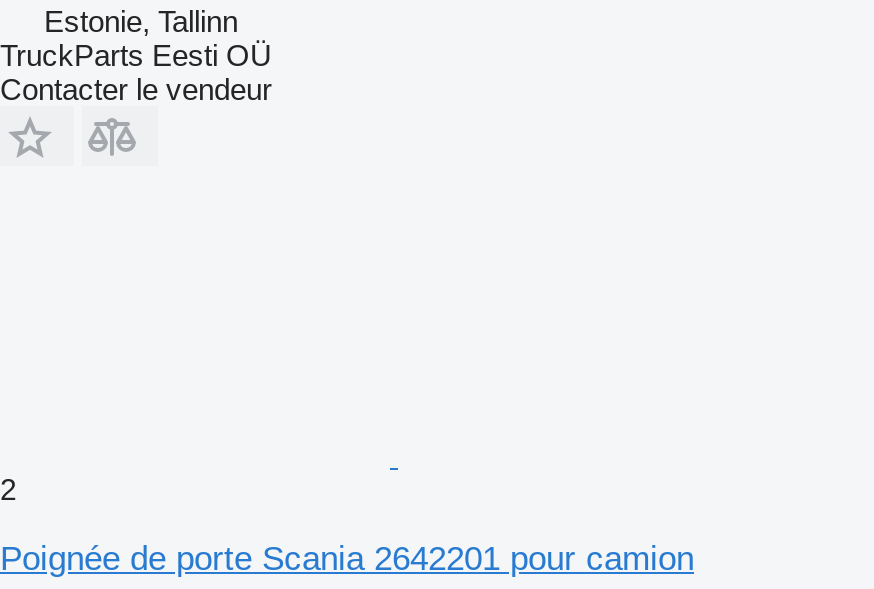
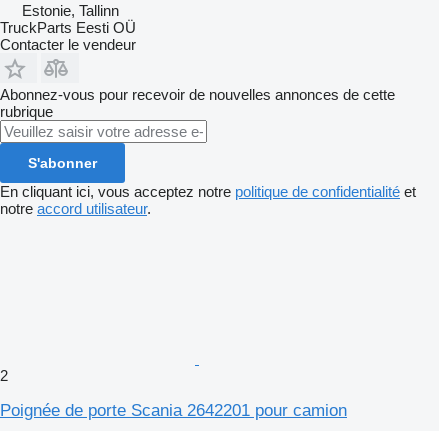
+ [image]
+ Abonnez-vous pour recevoir de nouvelles annonces de cette
+ rubrique
+ S'abonner
+ En cliquant ici, vous acceptez notre politique de confidentialité et
+ notre accord utilisateur.
